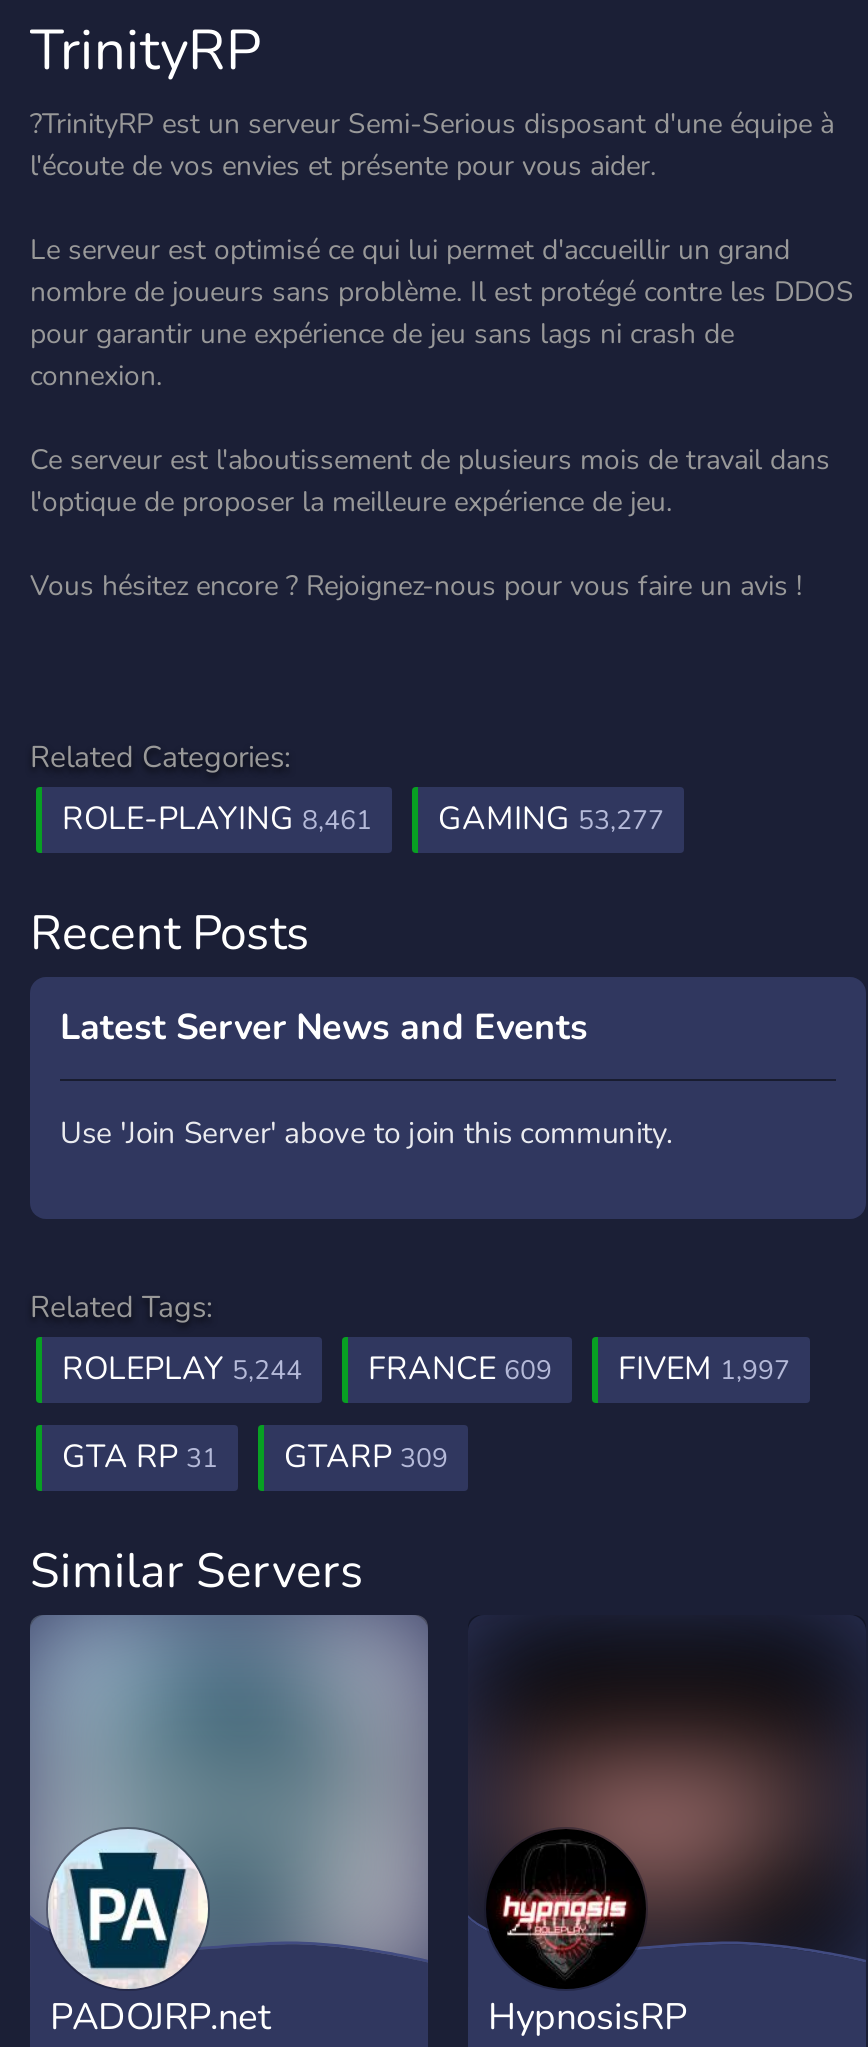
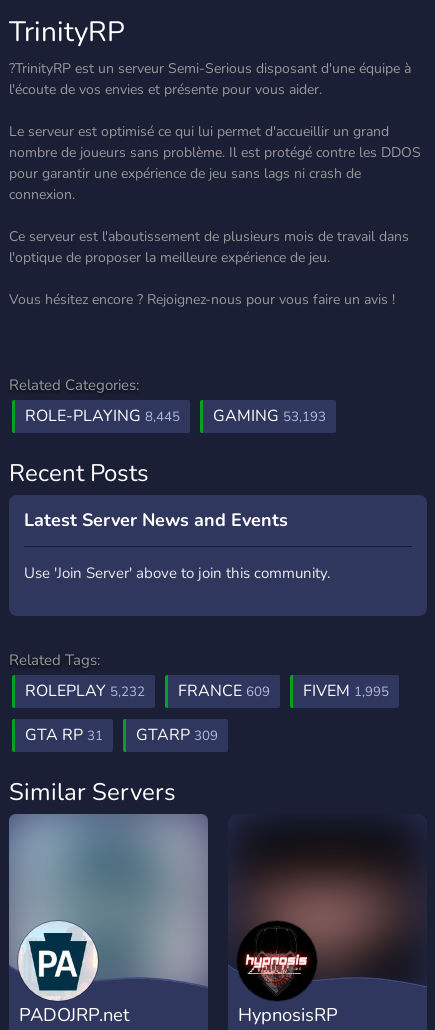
- ROLE-PLAYING 8,461
+ ROLE-PLAYING 8,445

- GAMING 53,277
+ GAMING 53,193

- ROLEPLAY 5,244
+ ROLEPLAY 5,232

- FIVEM 1,997
+ FIVEM 1,995
